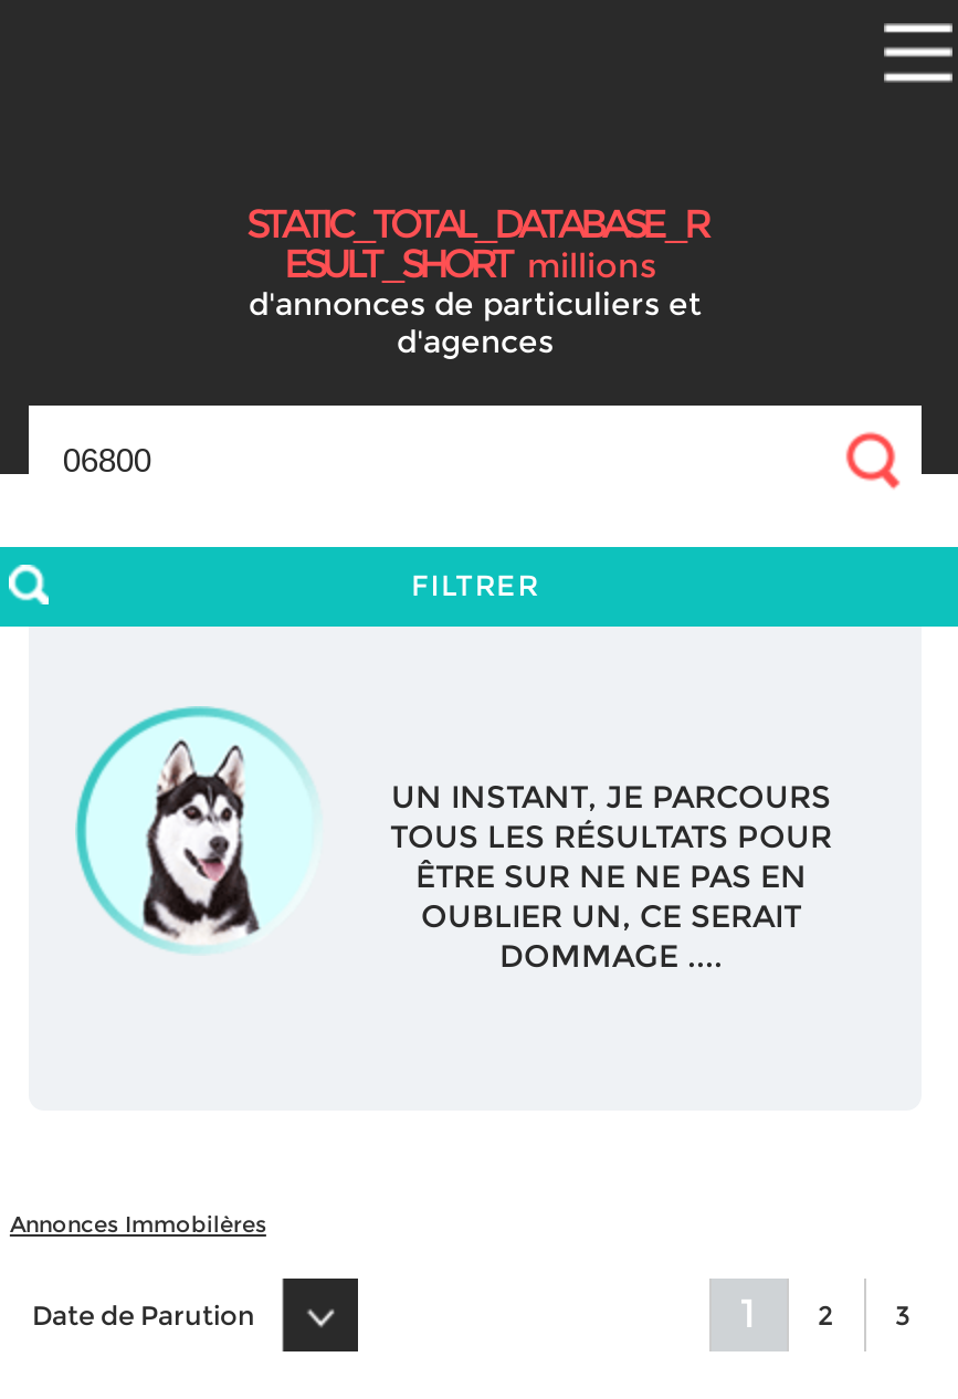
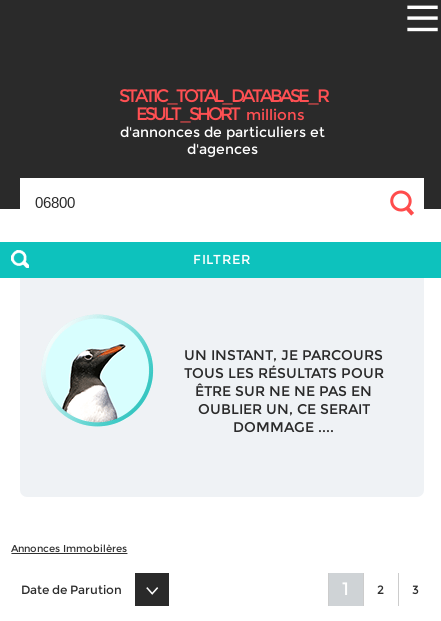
- [image]
+ [image]
